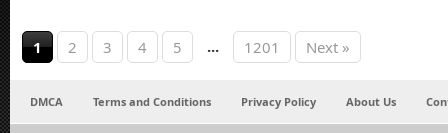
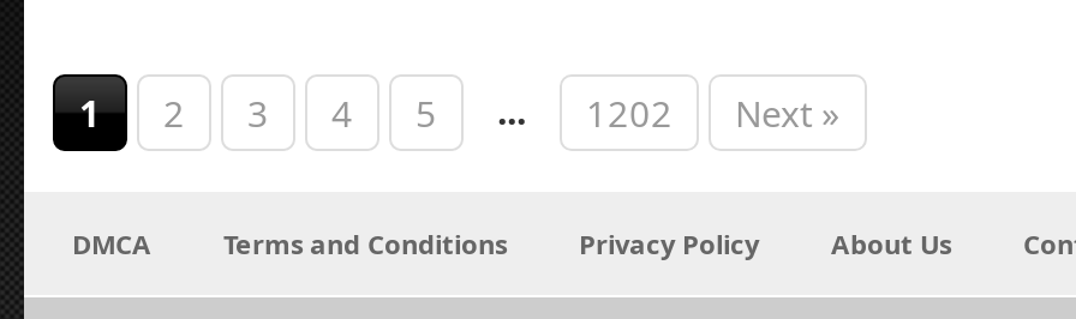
- 1201
+ 1202
